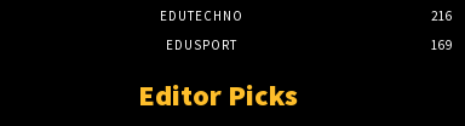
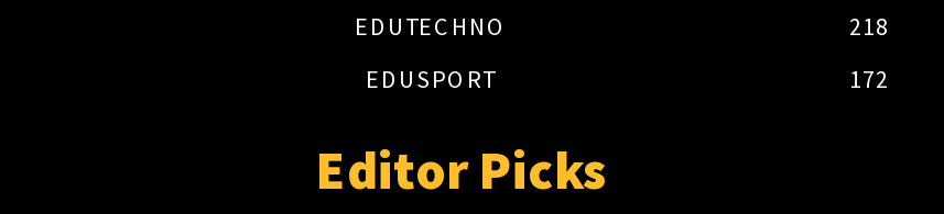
- 216
+ 218

- 169
+ 172
